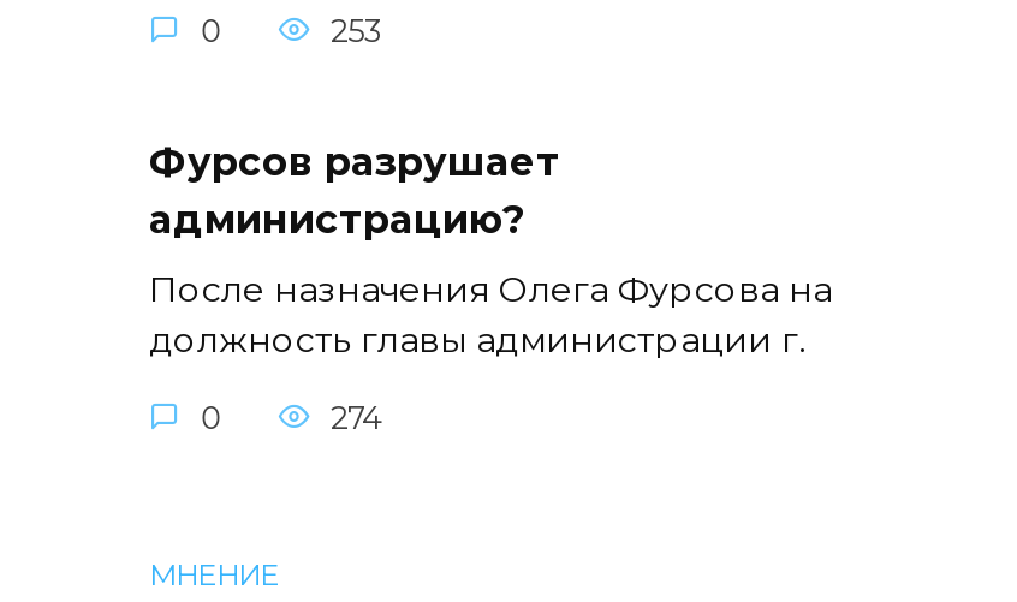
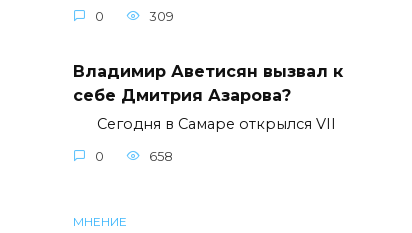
- 253
+ 309

- Фурсов разрушает
- администрацию?
+ Владимир Аветисян вызвал к
+ себе Дмитрия Азарова?

- После назначения Олега Фурсова на
- должность главы администрации г.
+ Сегодня в Самаре открылся VII

- 274
+ 658
